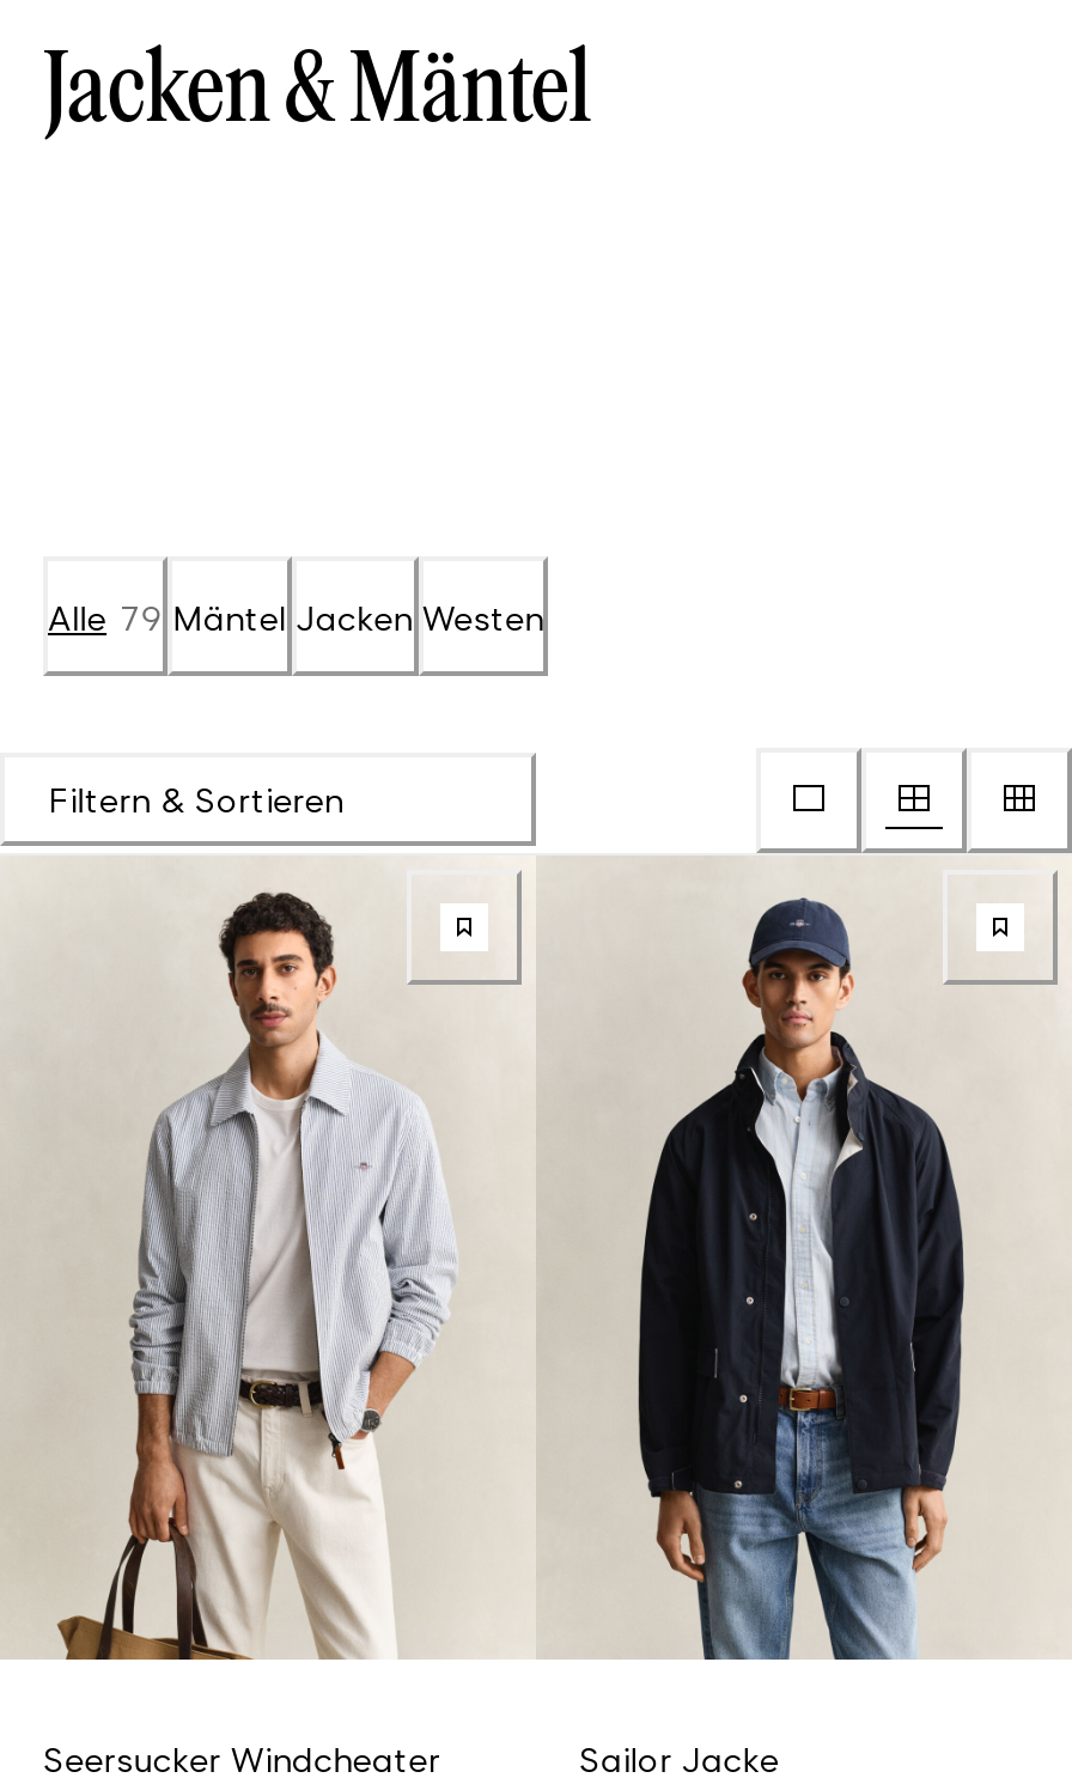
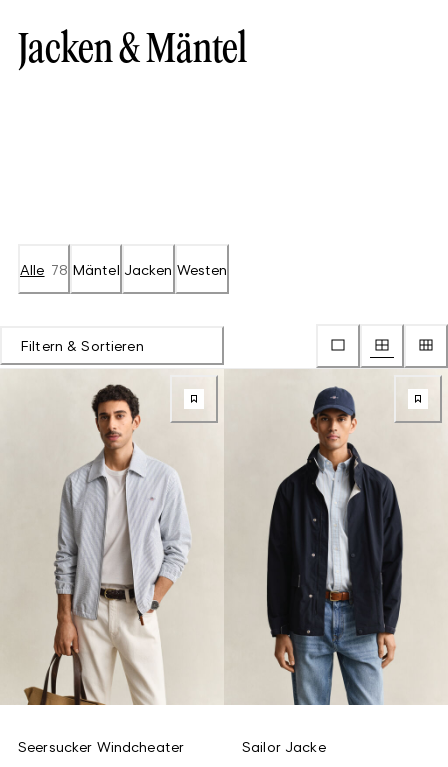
- Alle 79 Mäntel Jacken Westen
+ Alle 78 Mäntel Jacken Westen
